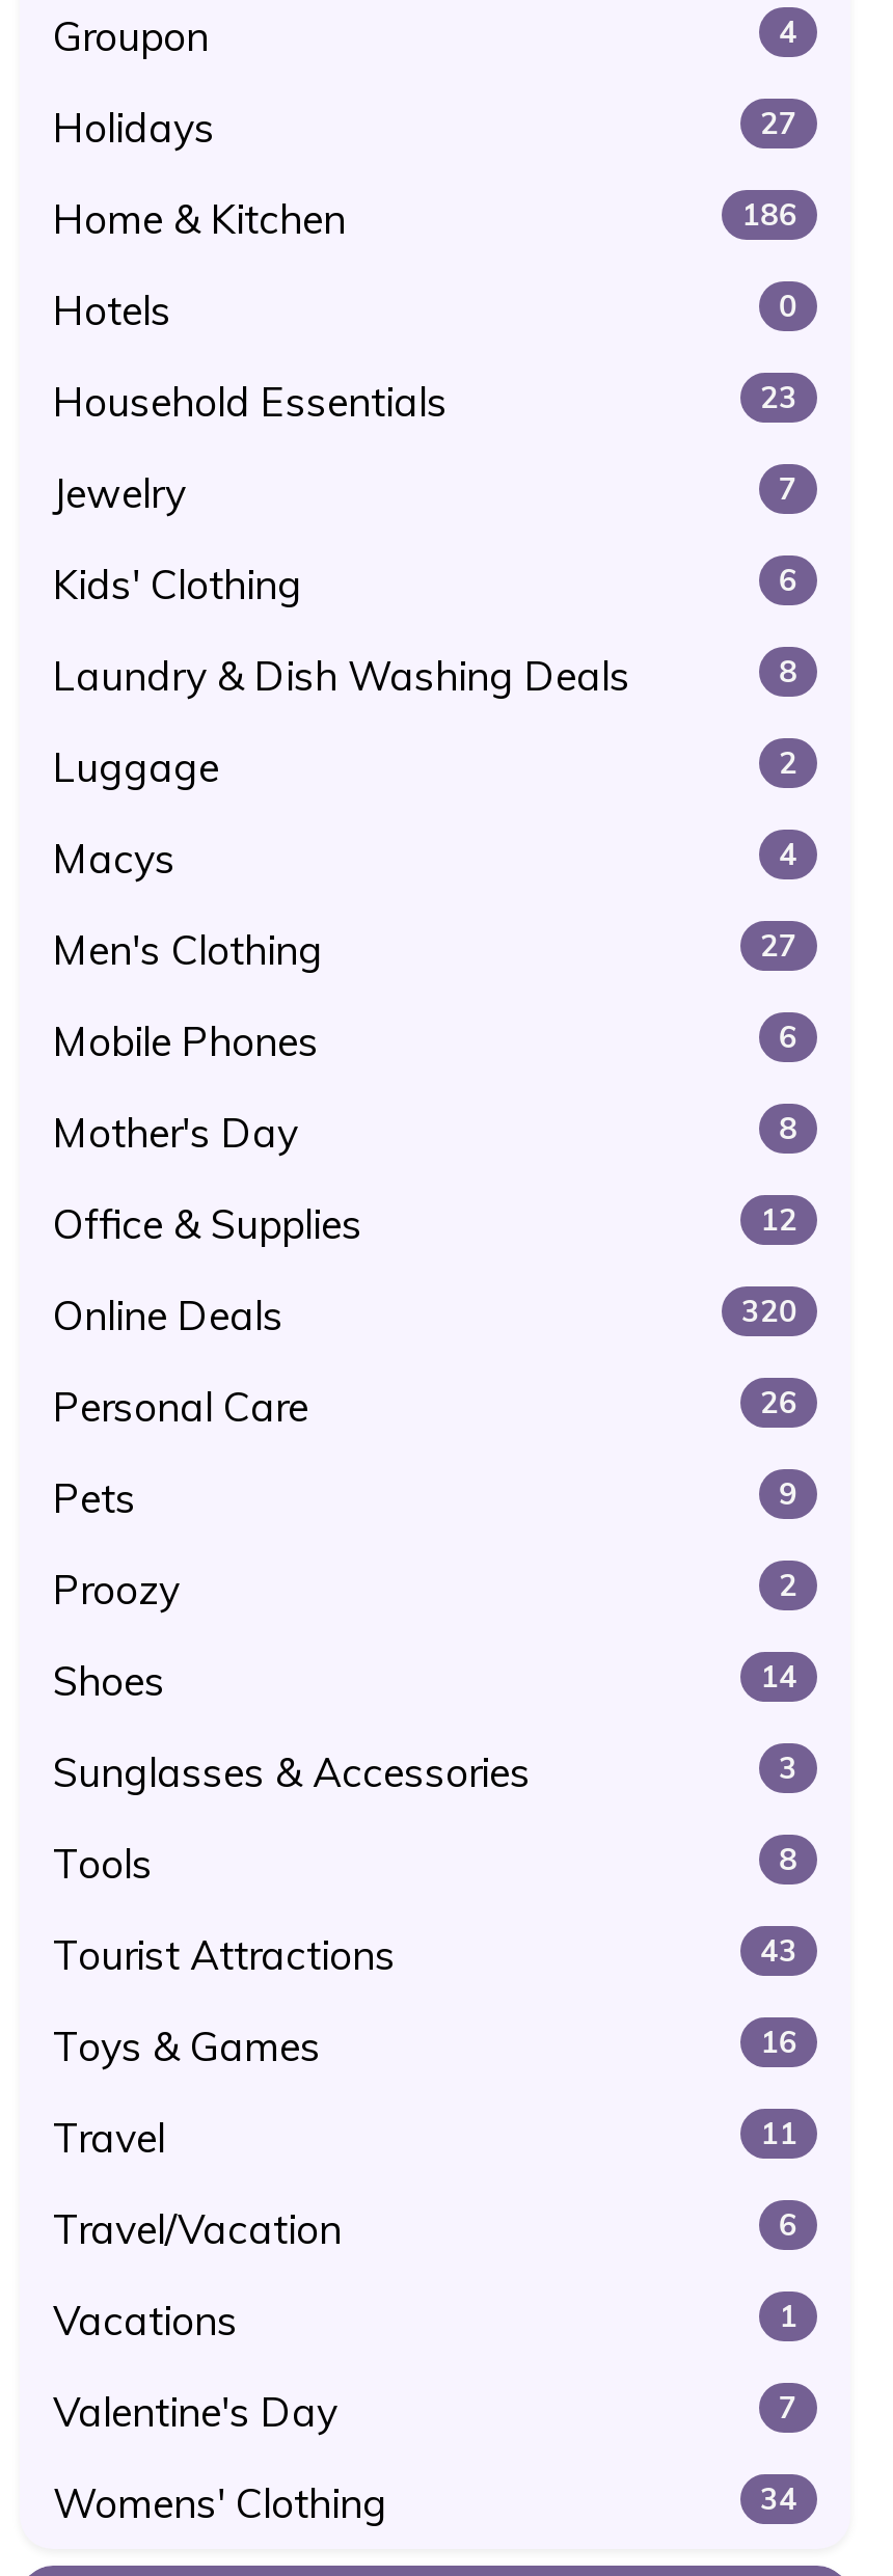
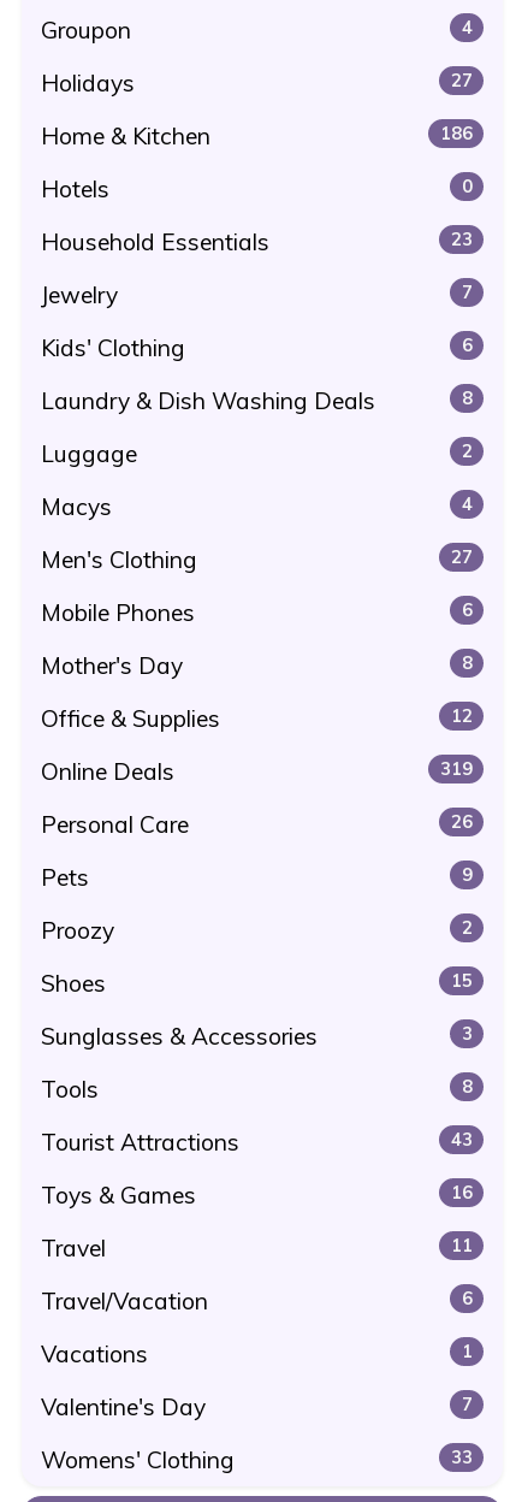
- 320
+ 319

- 14
+ 15

- 34
+ 33
